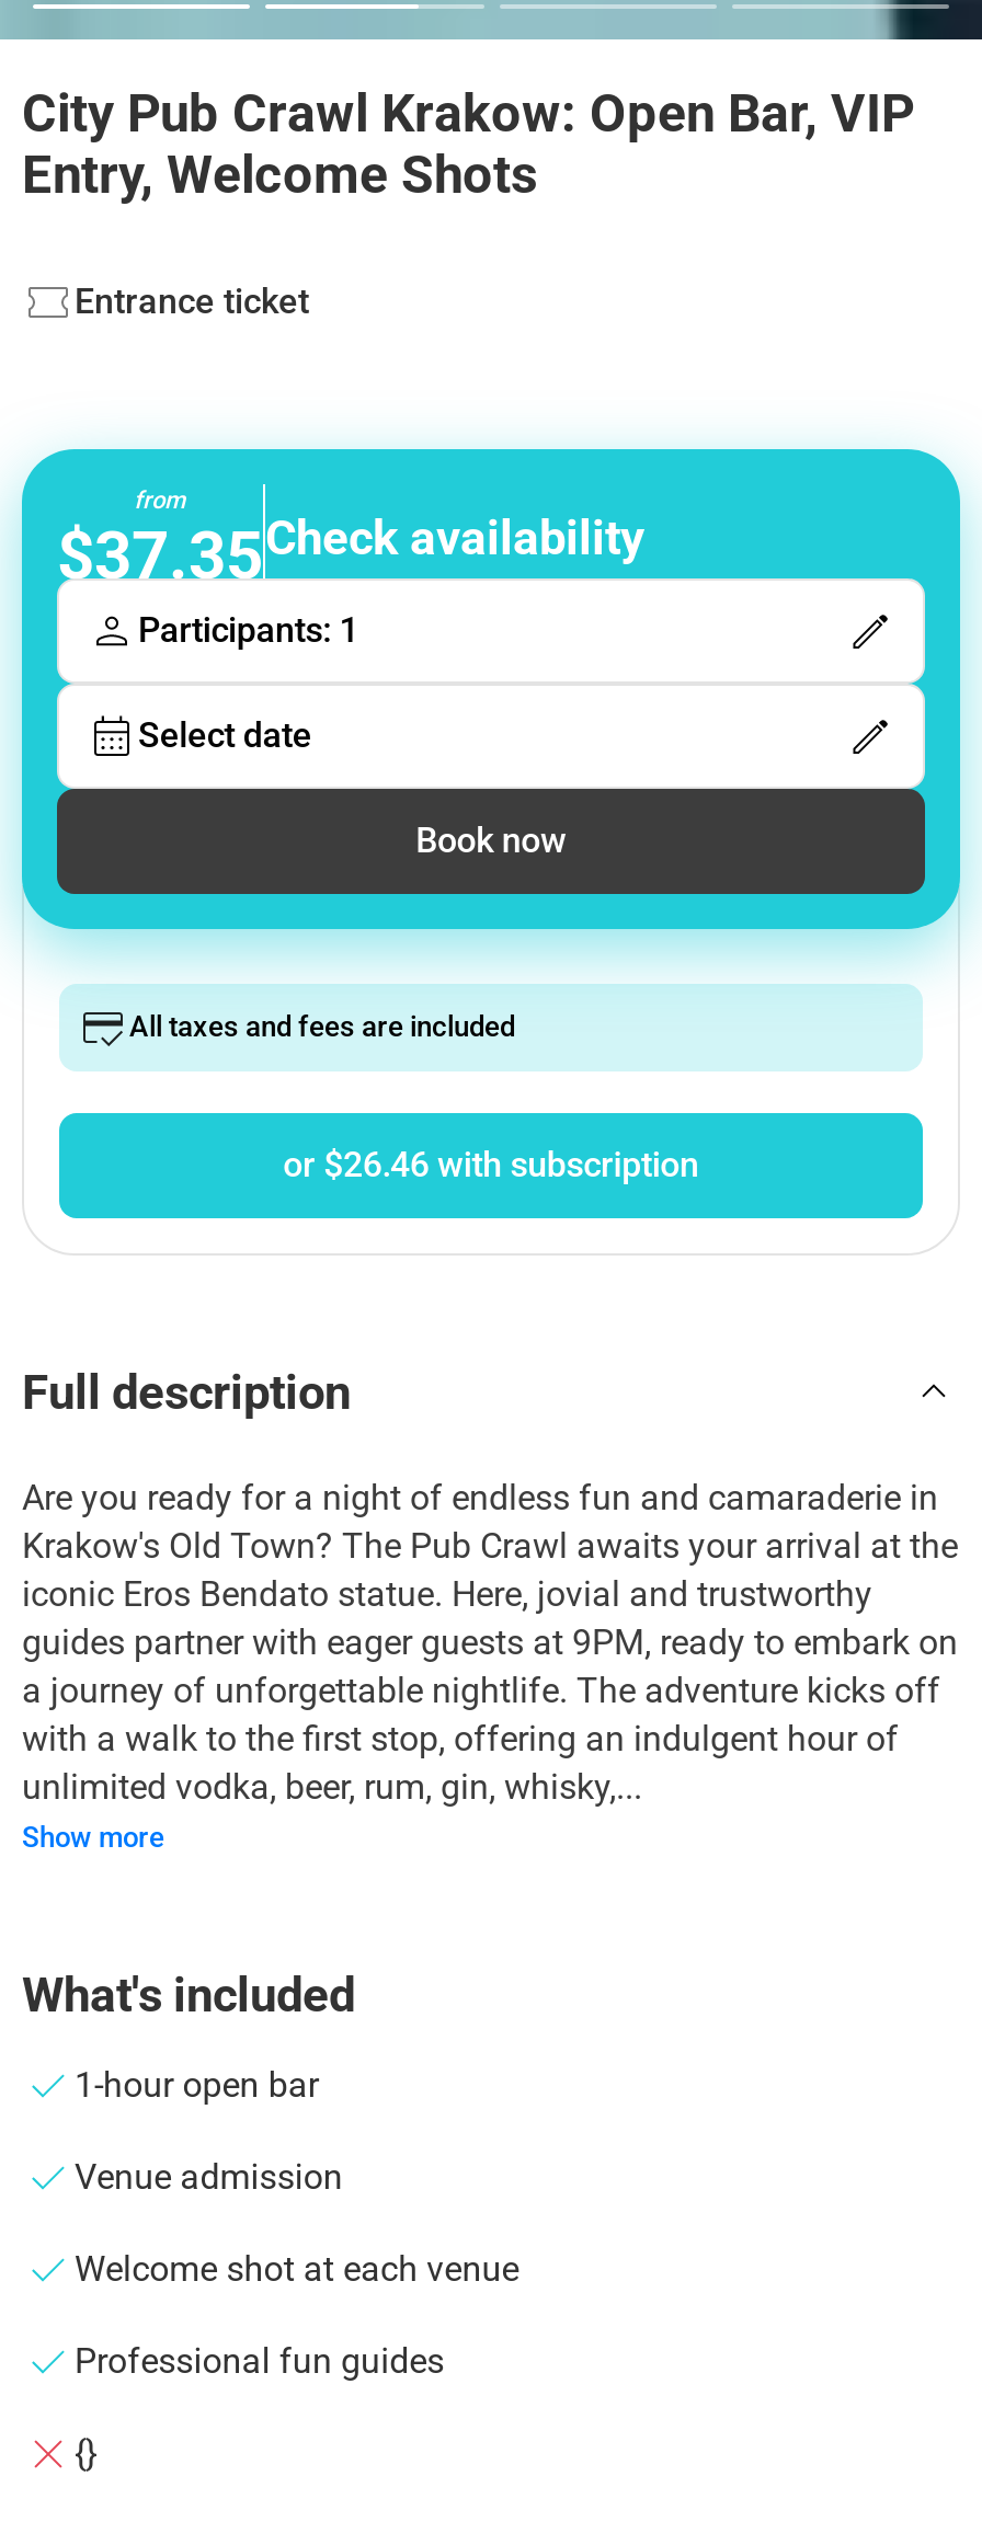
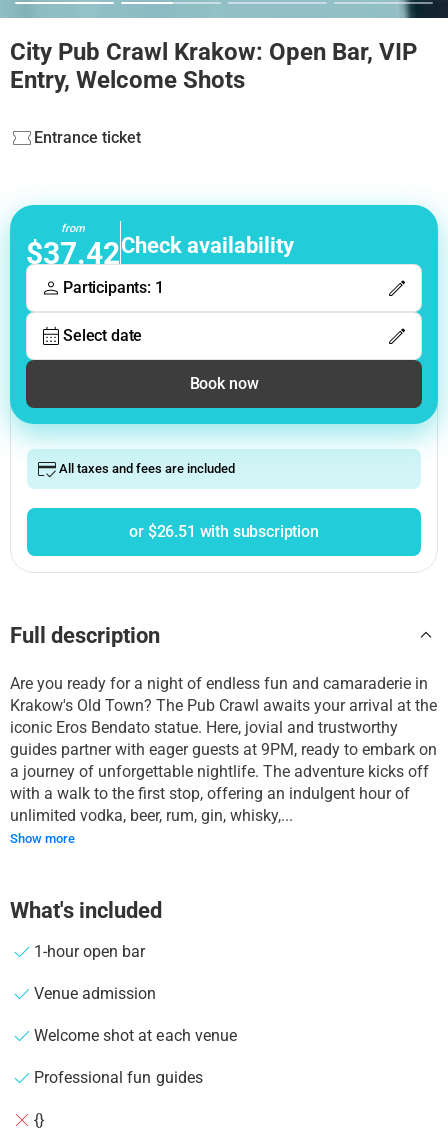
- $37.35Check availability
+ $37.42Check availability

- or $26.46 with subscription
+ or $26.51 with subscription
